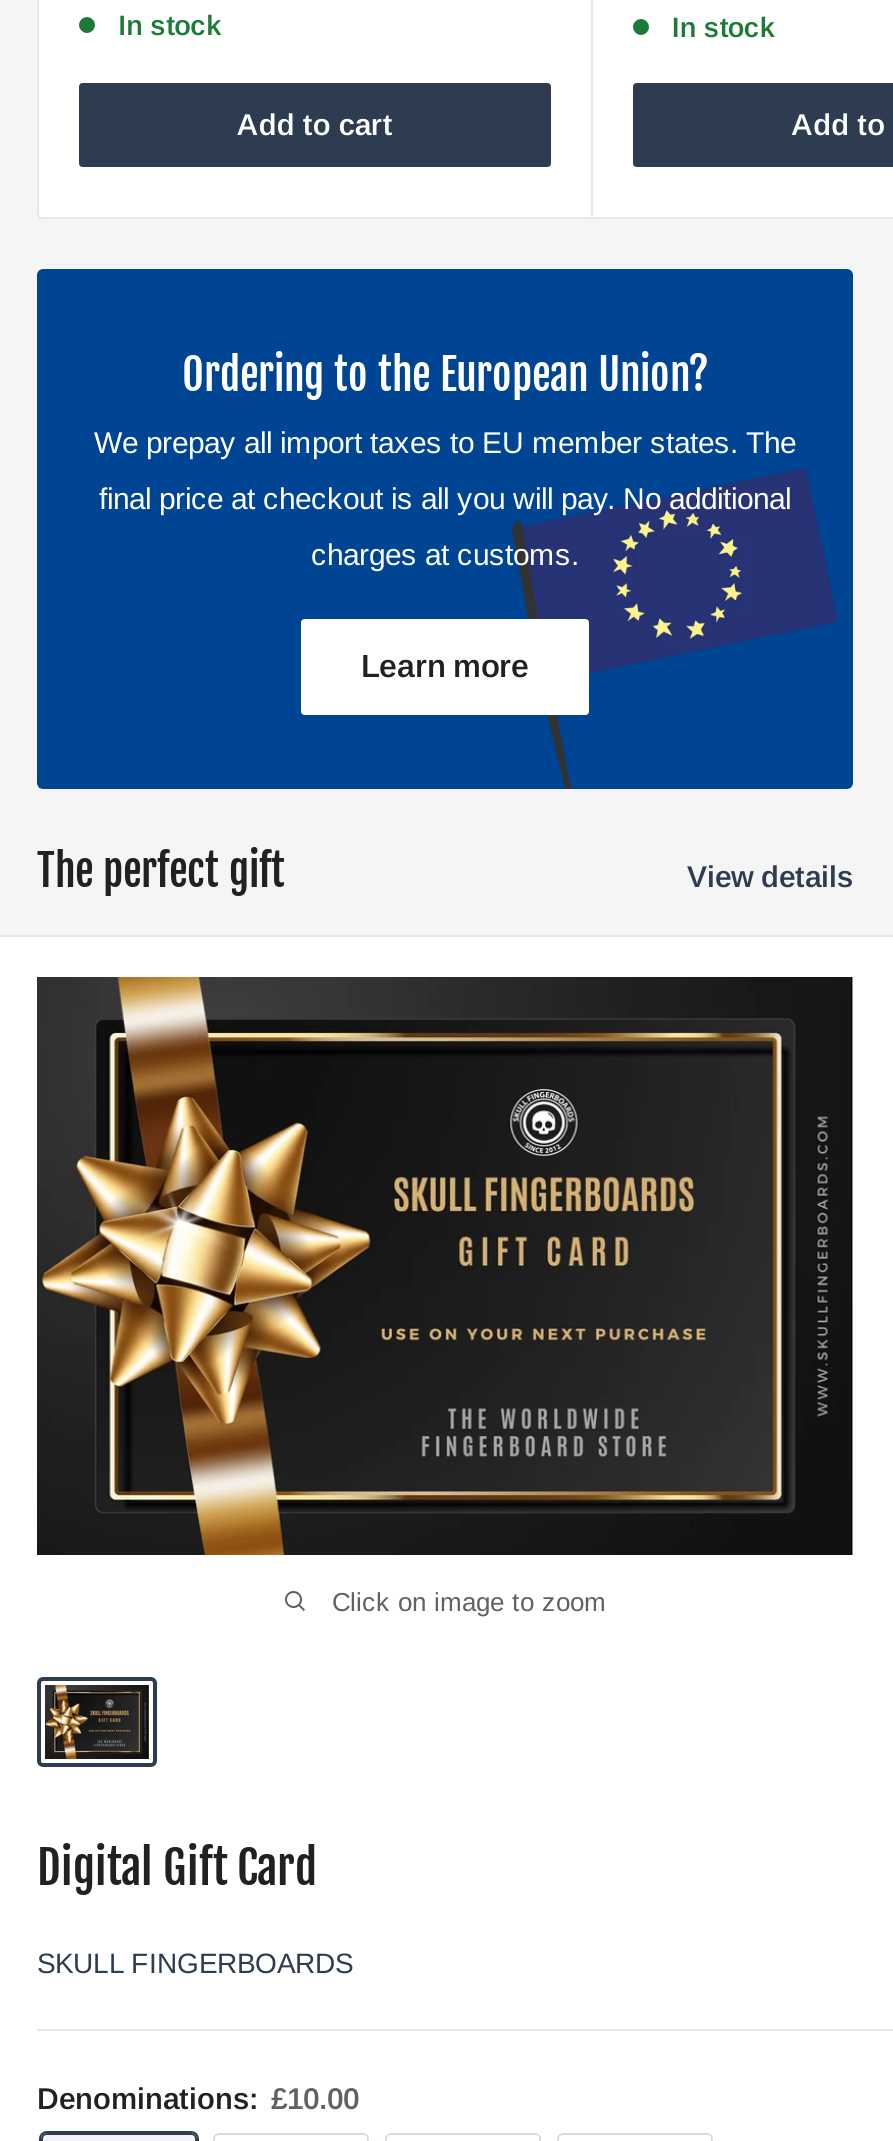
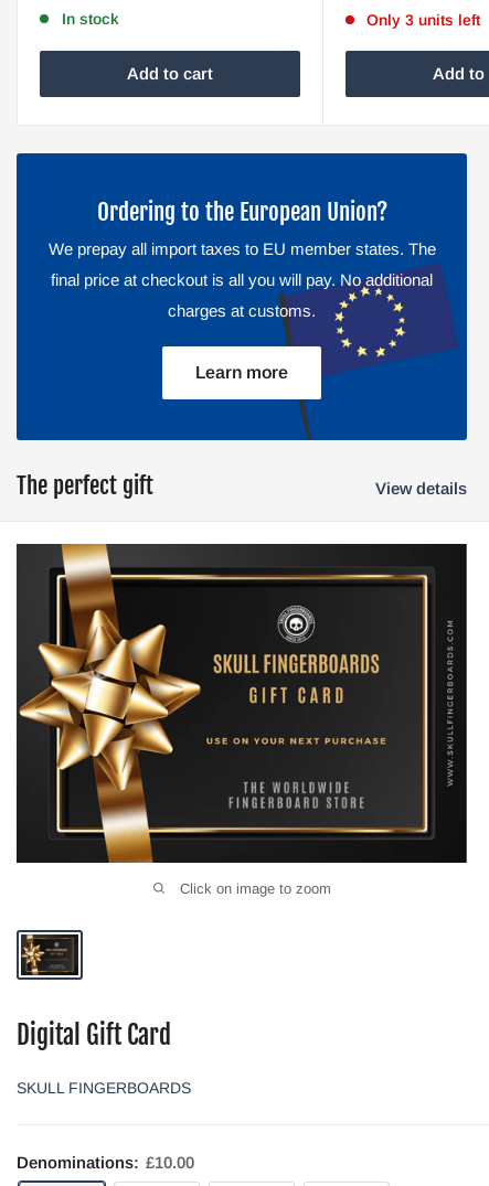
- In stock
+ Only 3 units left
